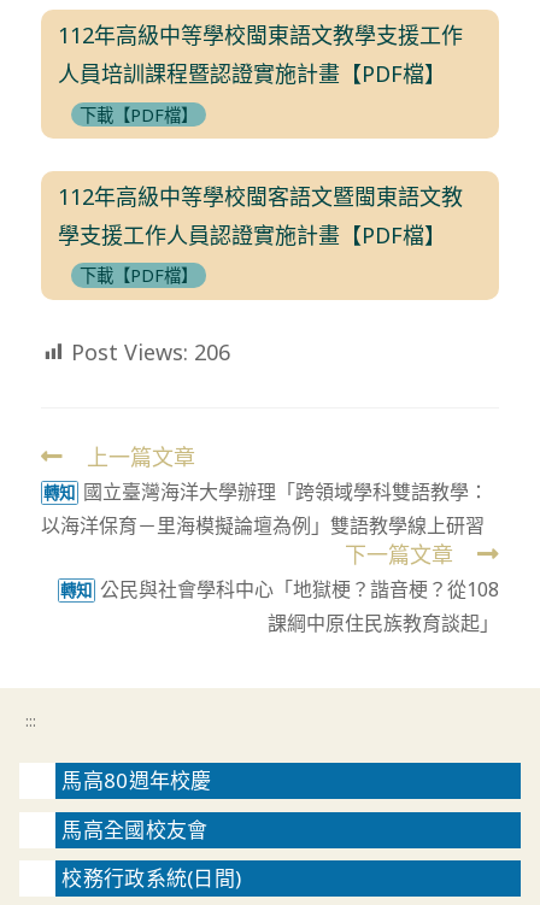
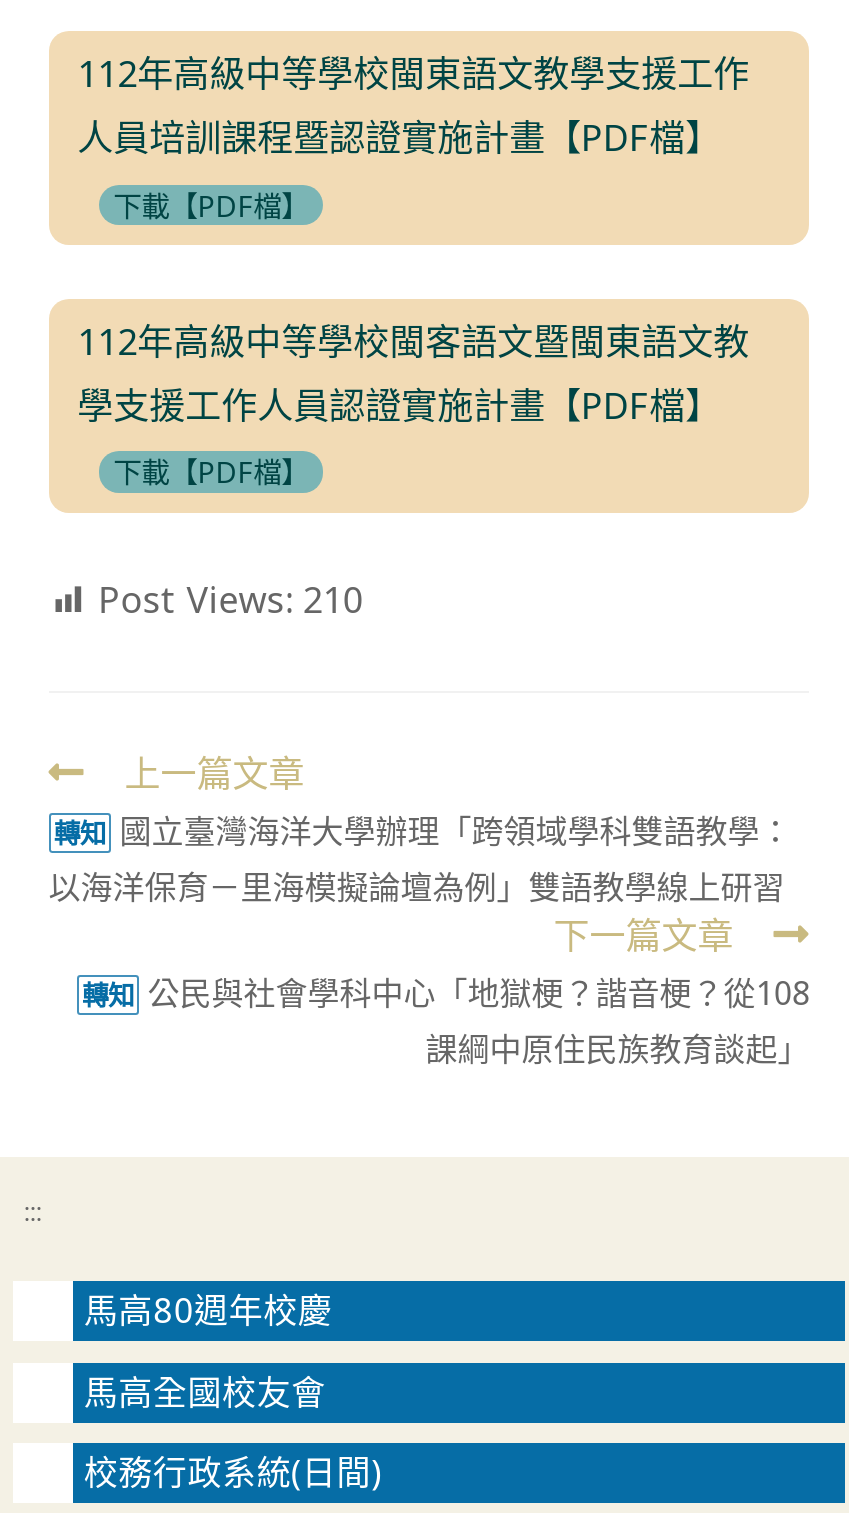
- Post Views: 206
+ Post Views: 210
